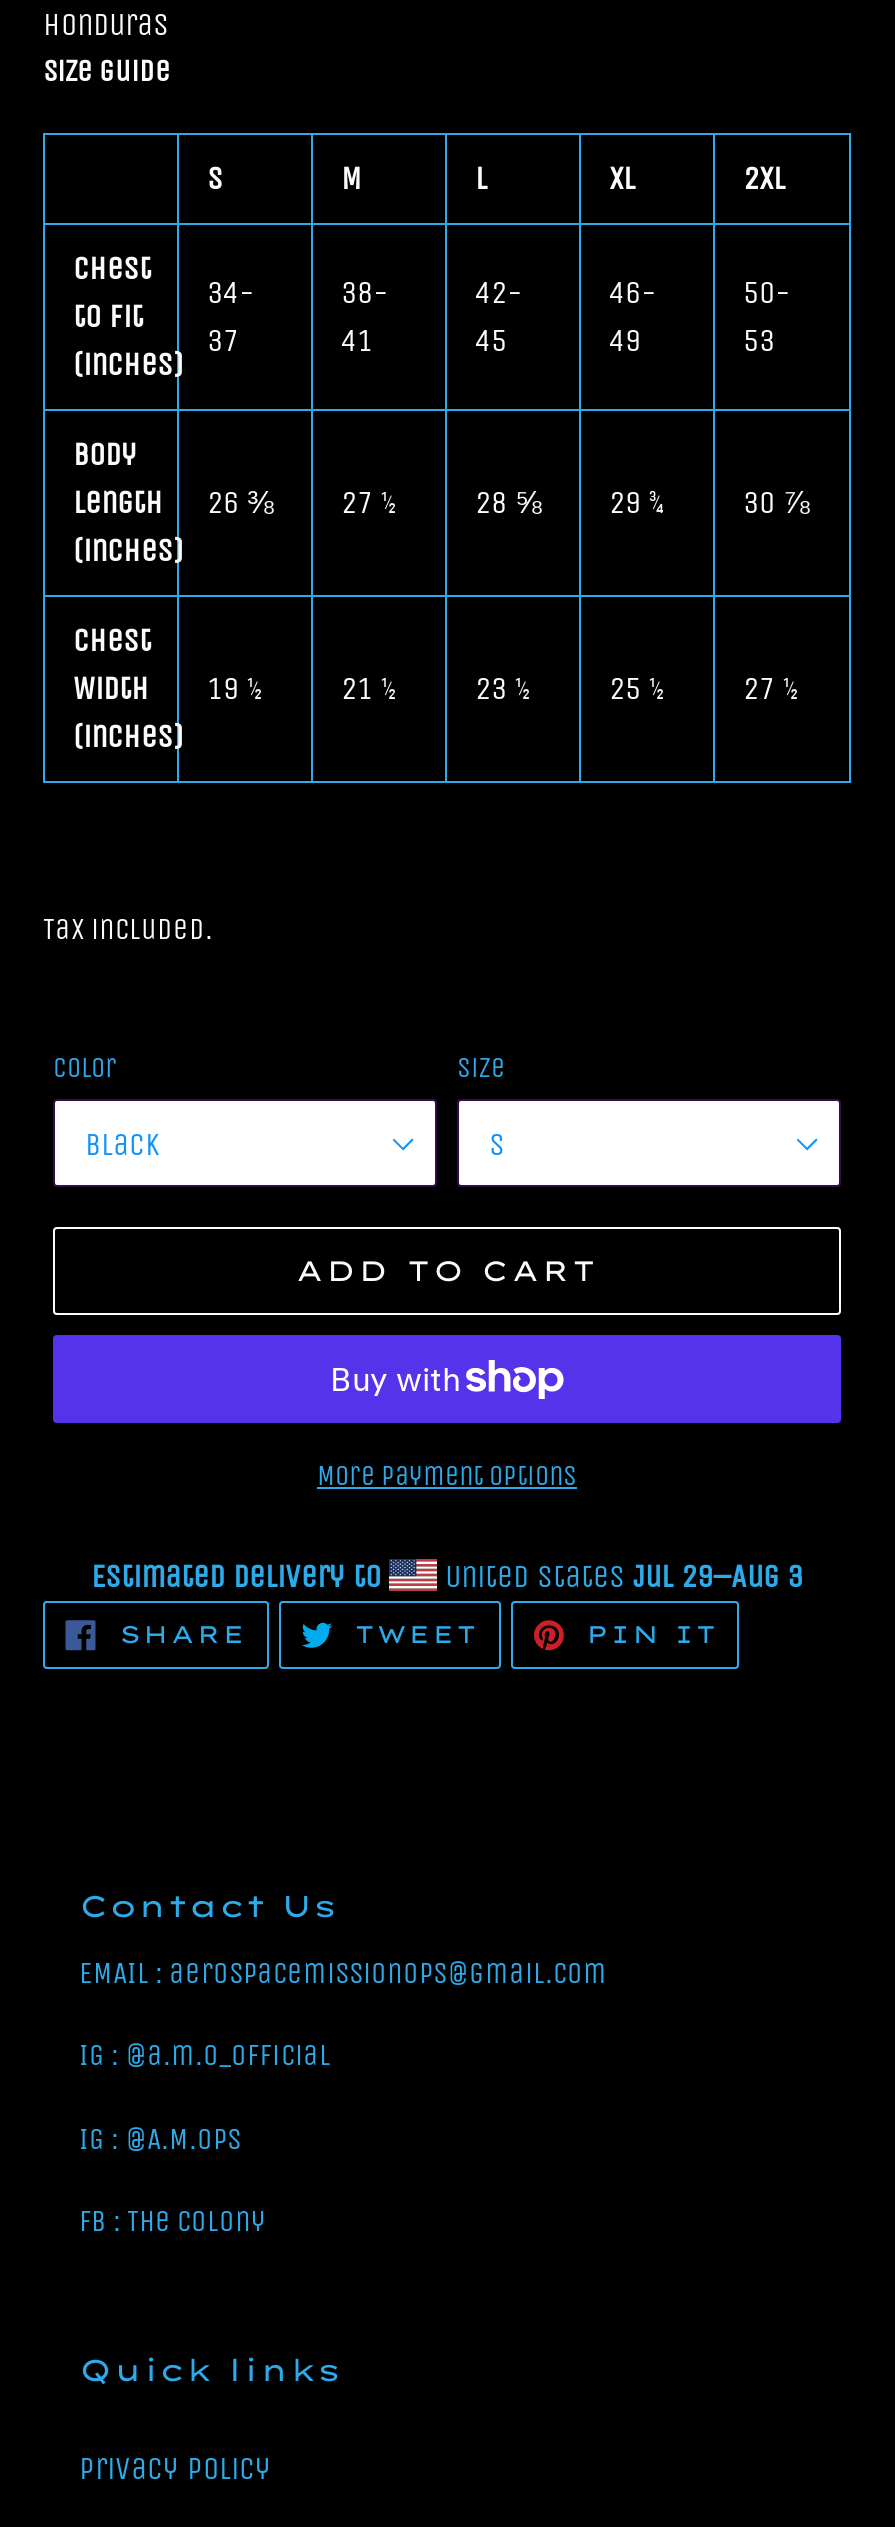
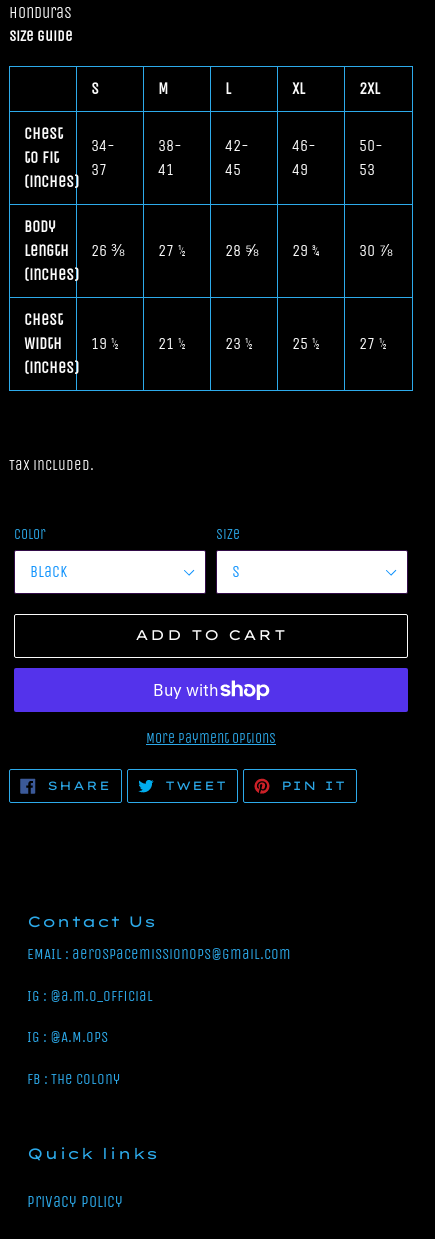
- Estimated delivery to
- United States Jul 29–Aug 3
